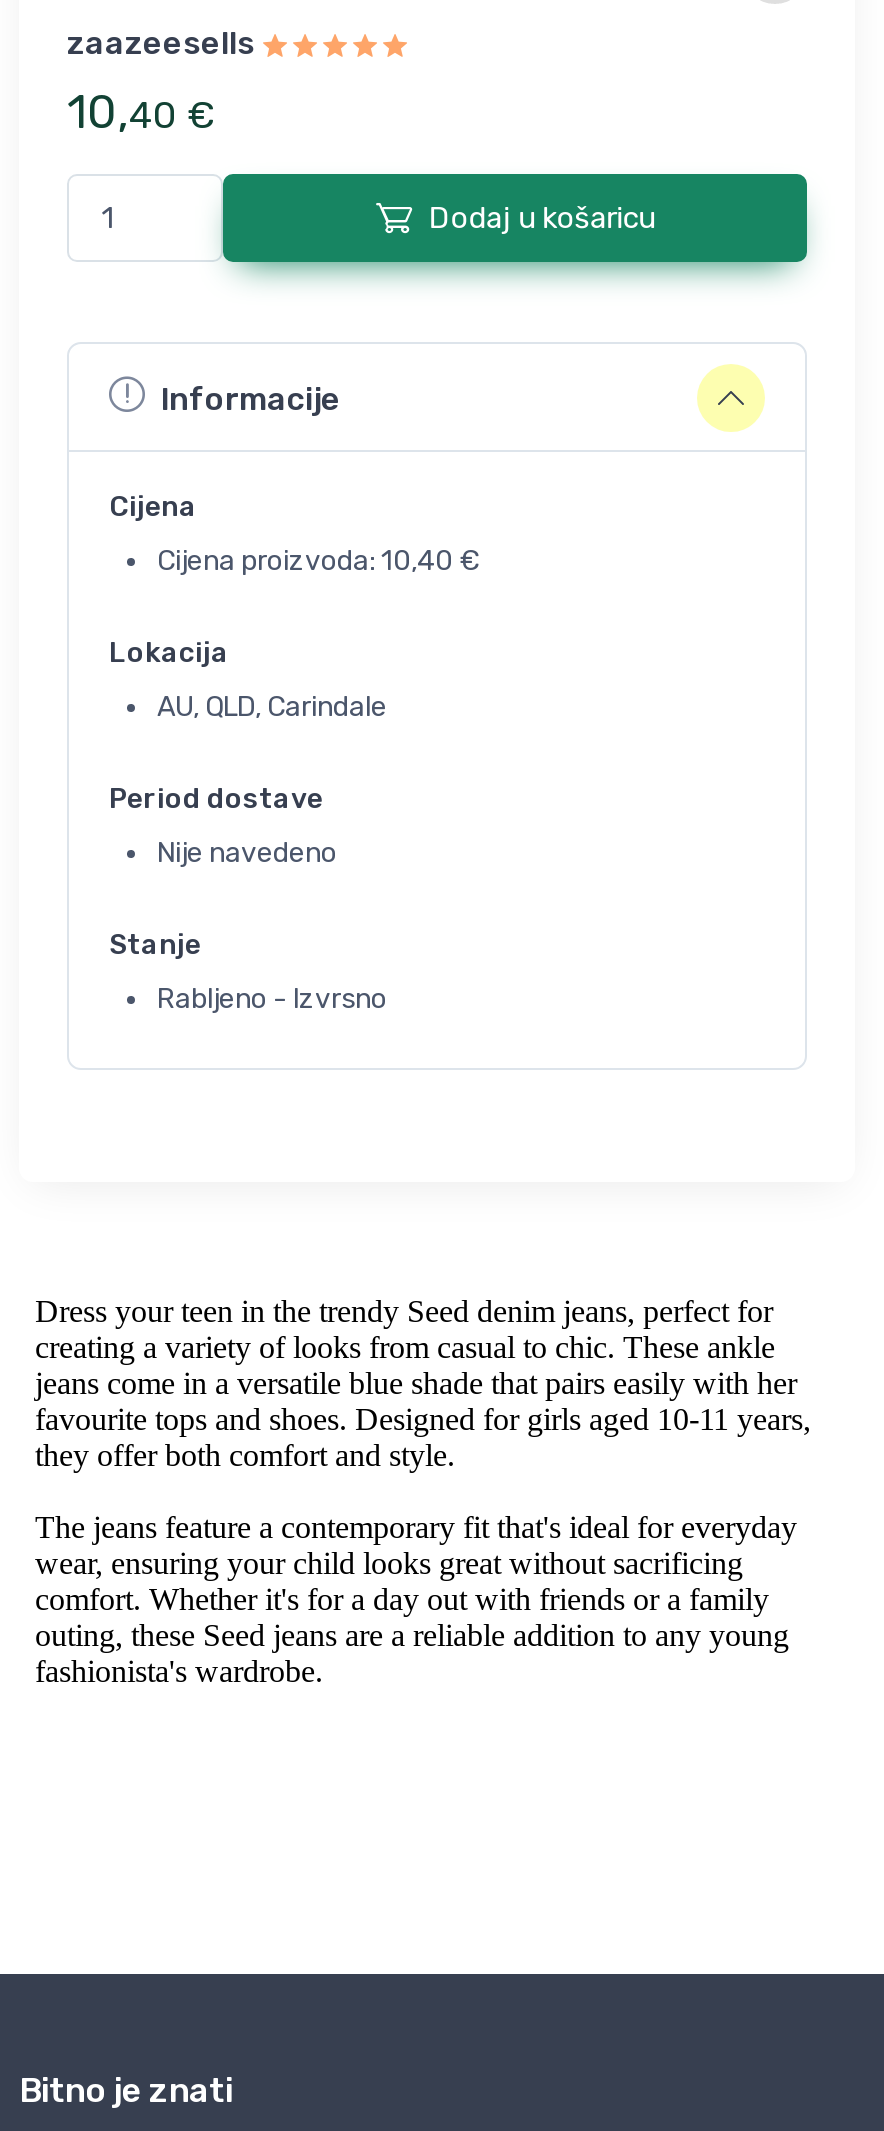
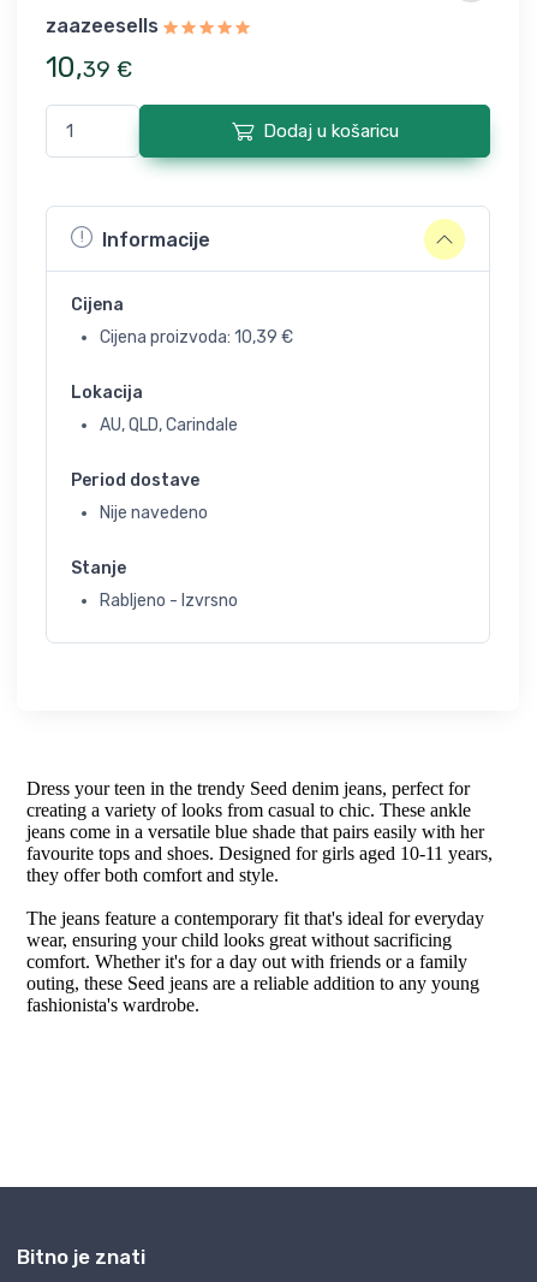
- 10,40 €
+ 10,39 €

- Cijena proizvoda: 10,40 €
+ Cijena proizvoda: 10,39 €
